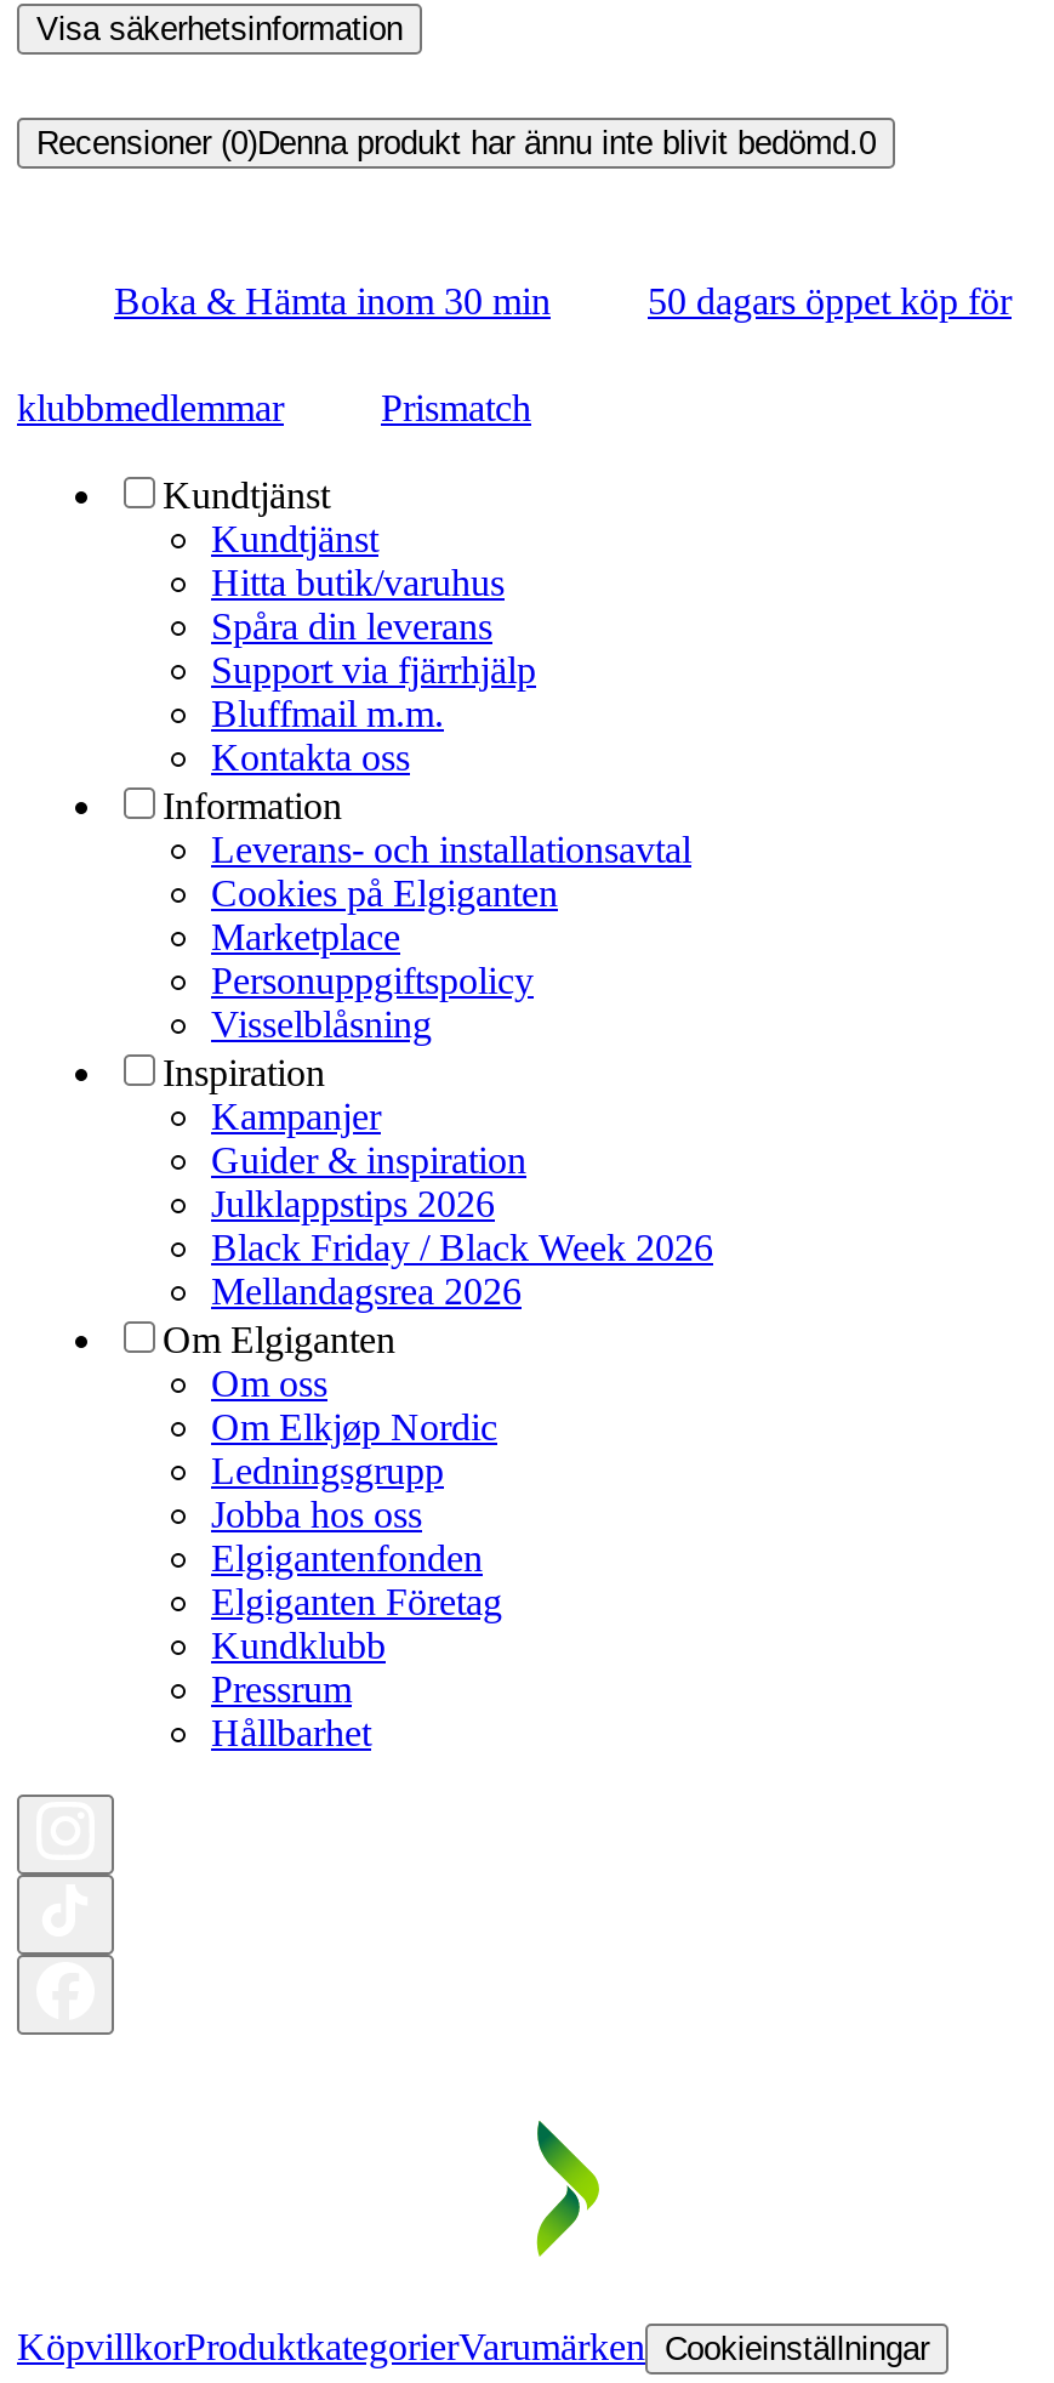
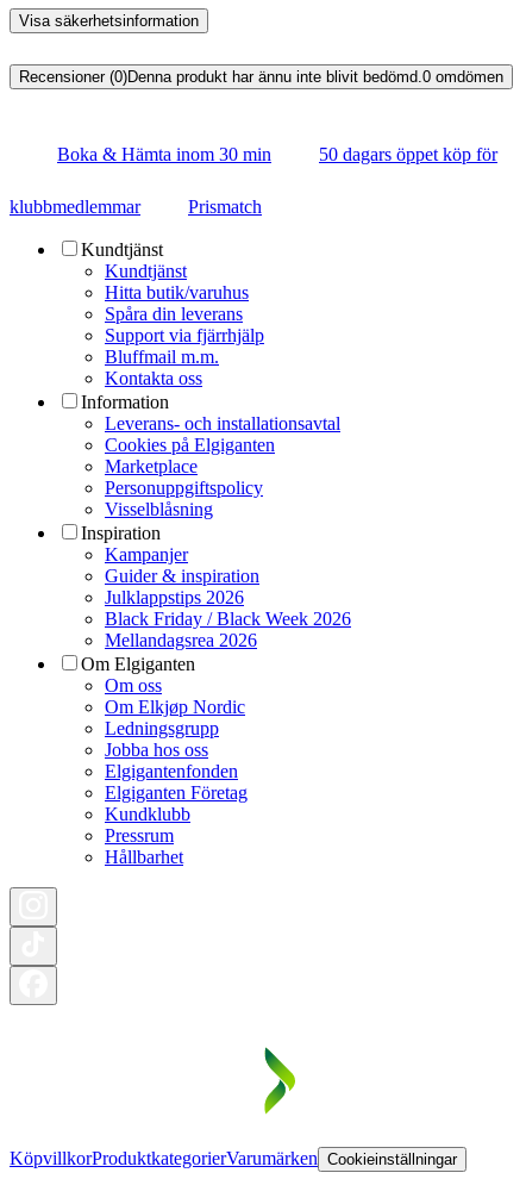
- Recensioner (0)Denna produkt har ännu inte blivit bedömd.0
+ Recensioner (0)Denna produkt har ännu inte blivit bedömd.0 omdömen
